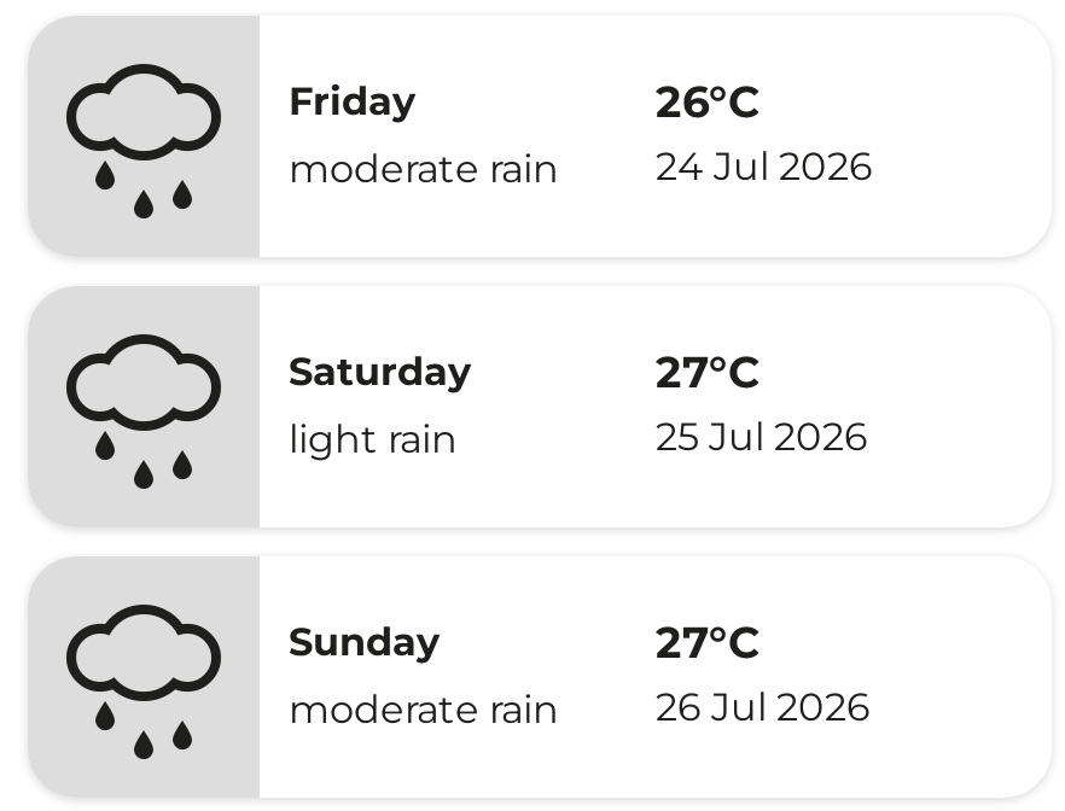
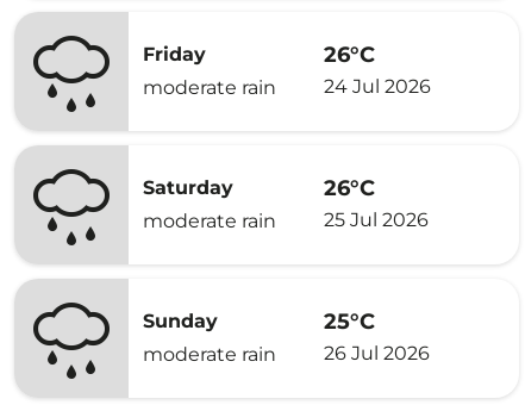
- 27°C
+ 26°C

- light rain
+ moderate rain

- 27°C
+ 25°C
